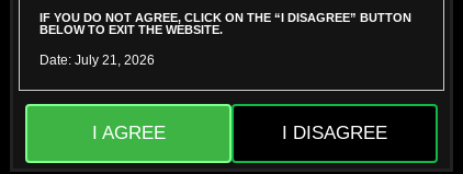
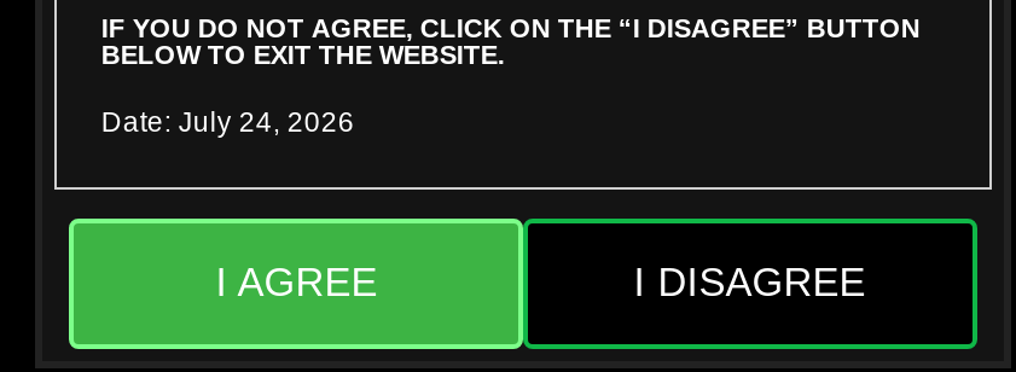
- Date: July 21, 2026
+ Date: July 24, 2026
